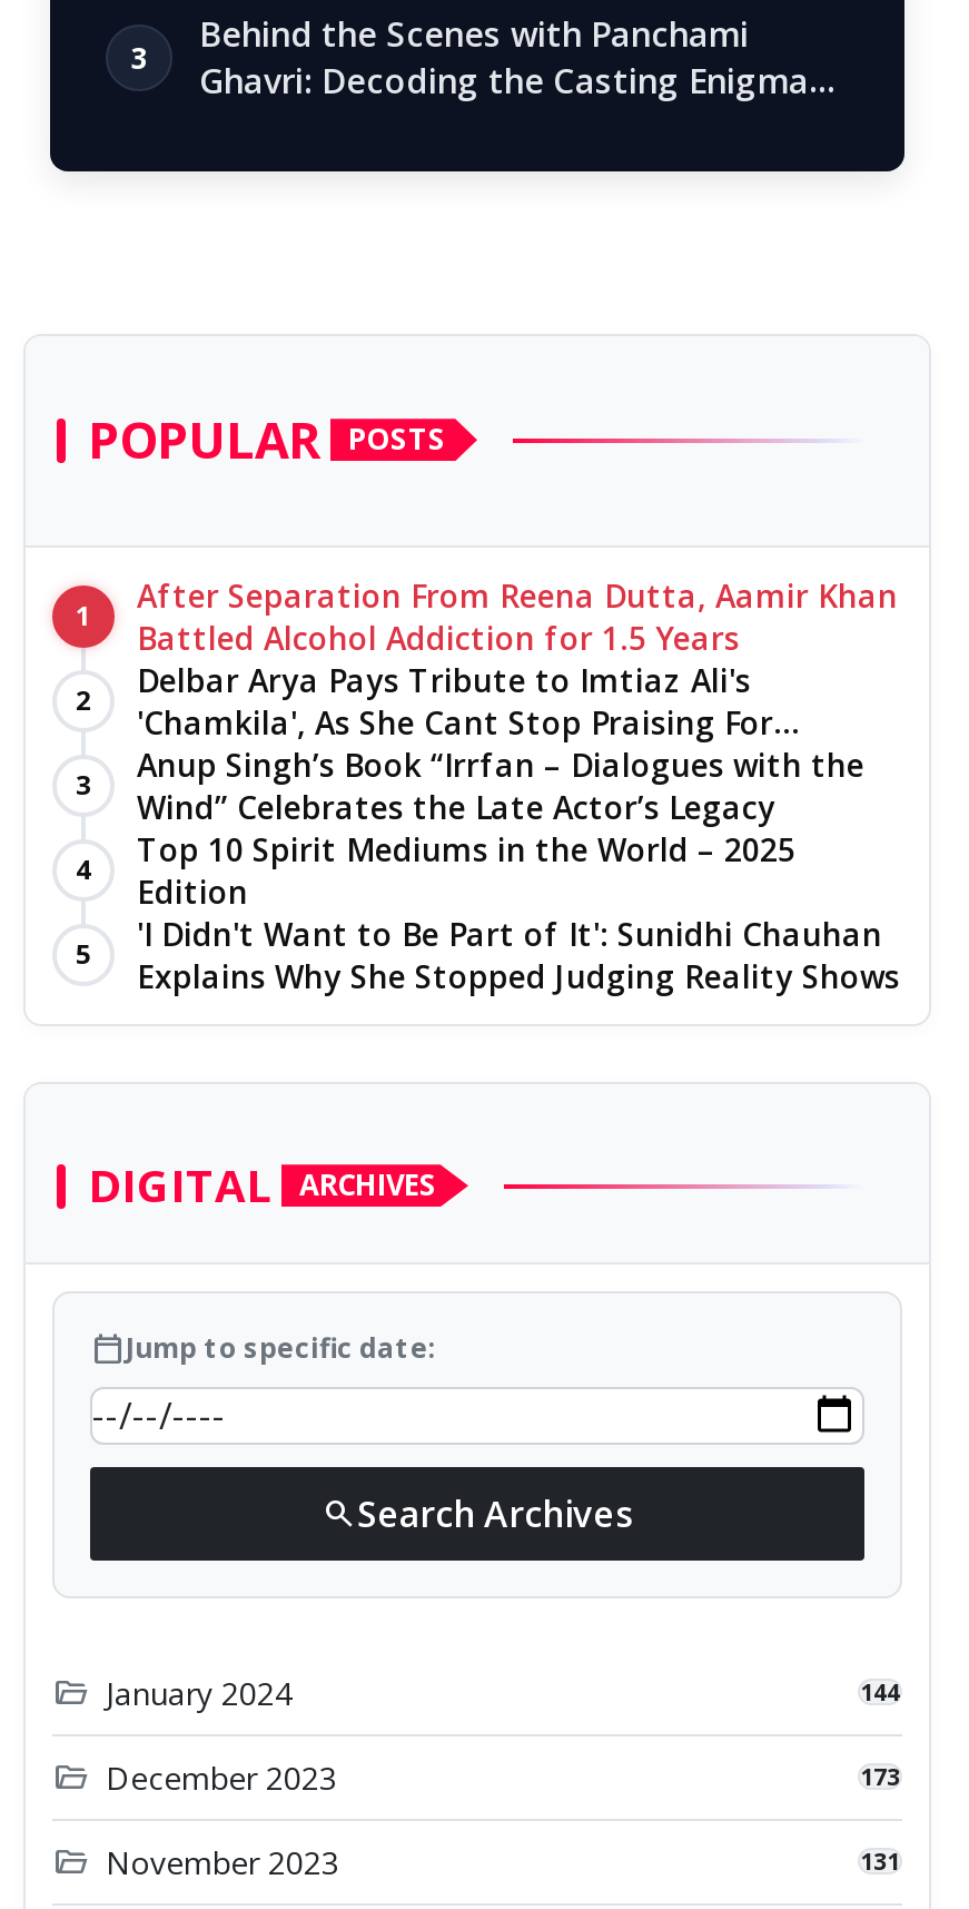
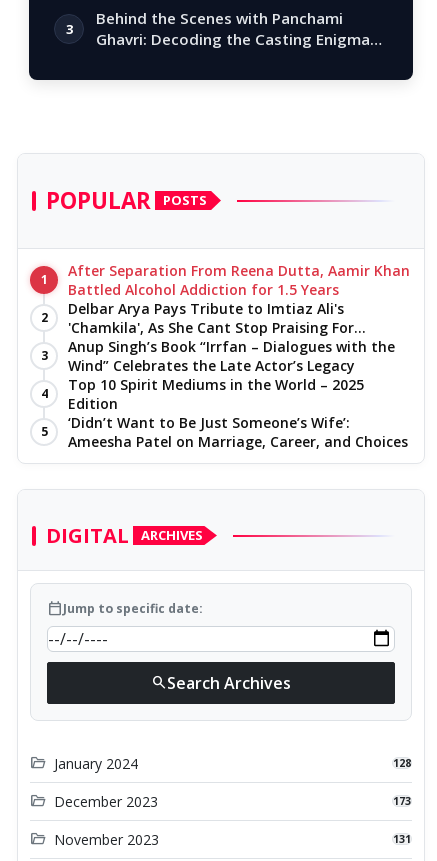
- 'I Didn't Want to Be Part of It': Sunidhi Chauhan
- Explains Why She Stopped Judging Reality Shows
+ ‘Didn’t Want to Be Just Someone’s Wife’:
+ Ameesha Patel on Marriage, Career, and Choices

- 144
+ 128
